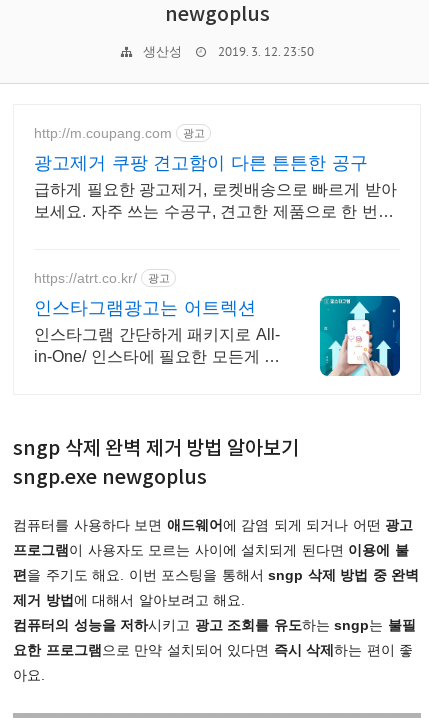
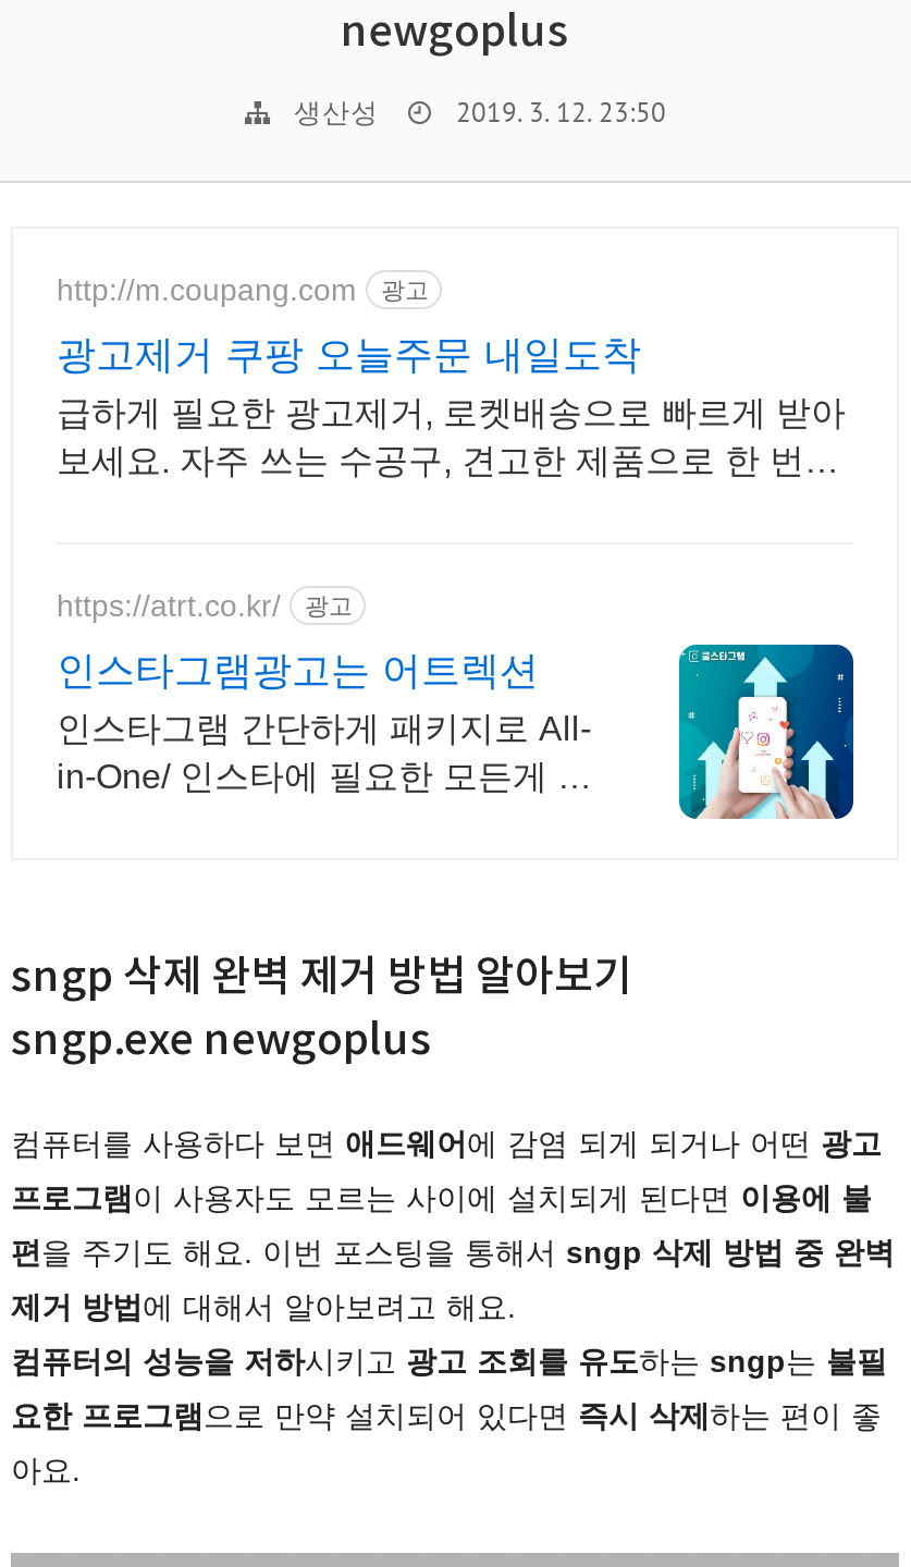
- 광고제거 쿠팡 견고함이 다른 튼튼한 공구
+ 광고제거 쿠팡 오늘주문 내일도착
